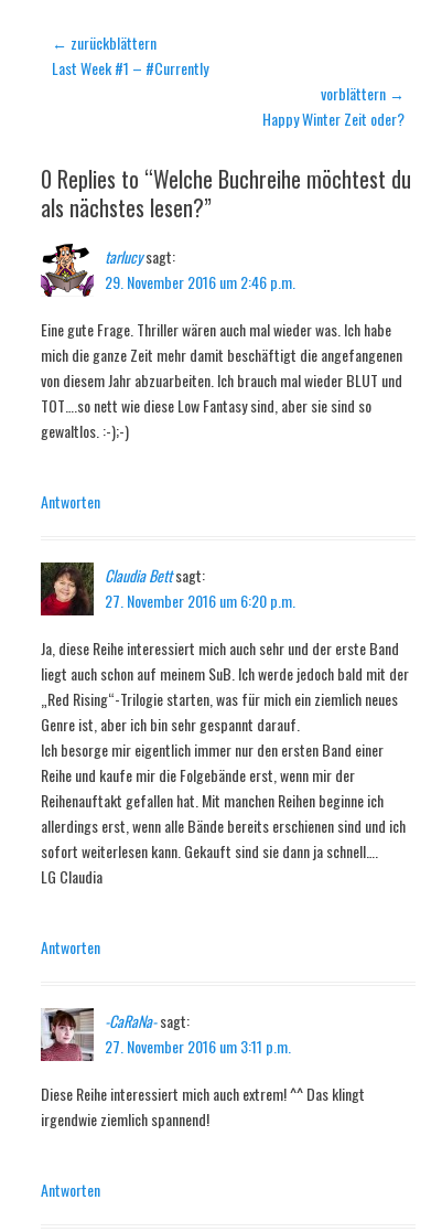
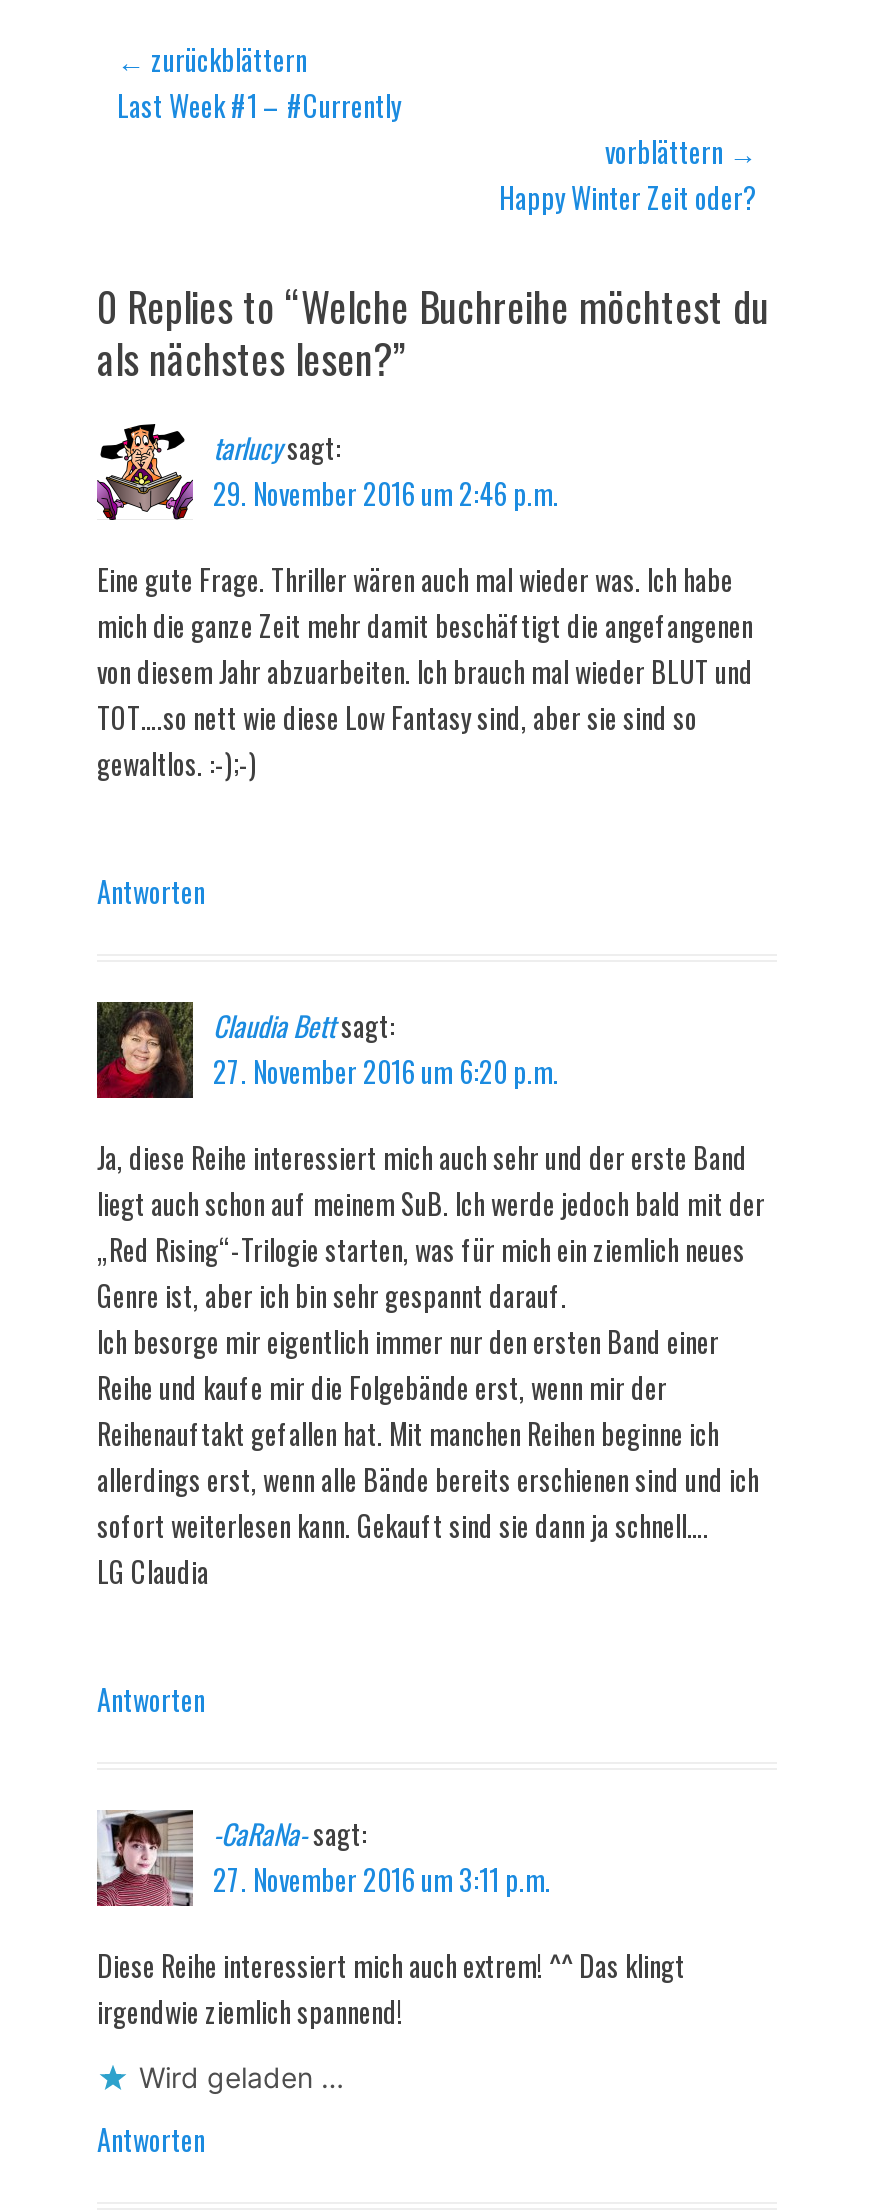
+ Wird geladen …
